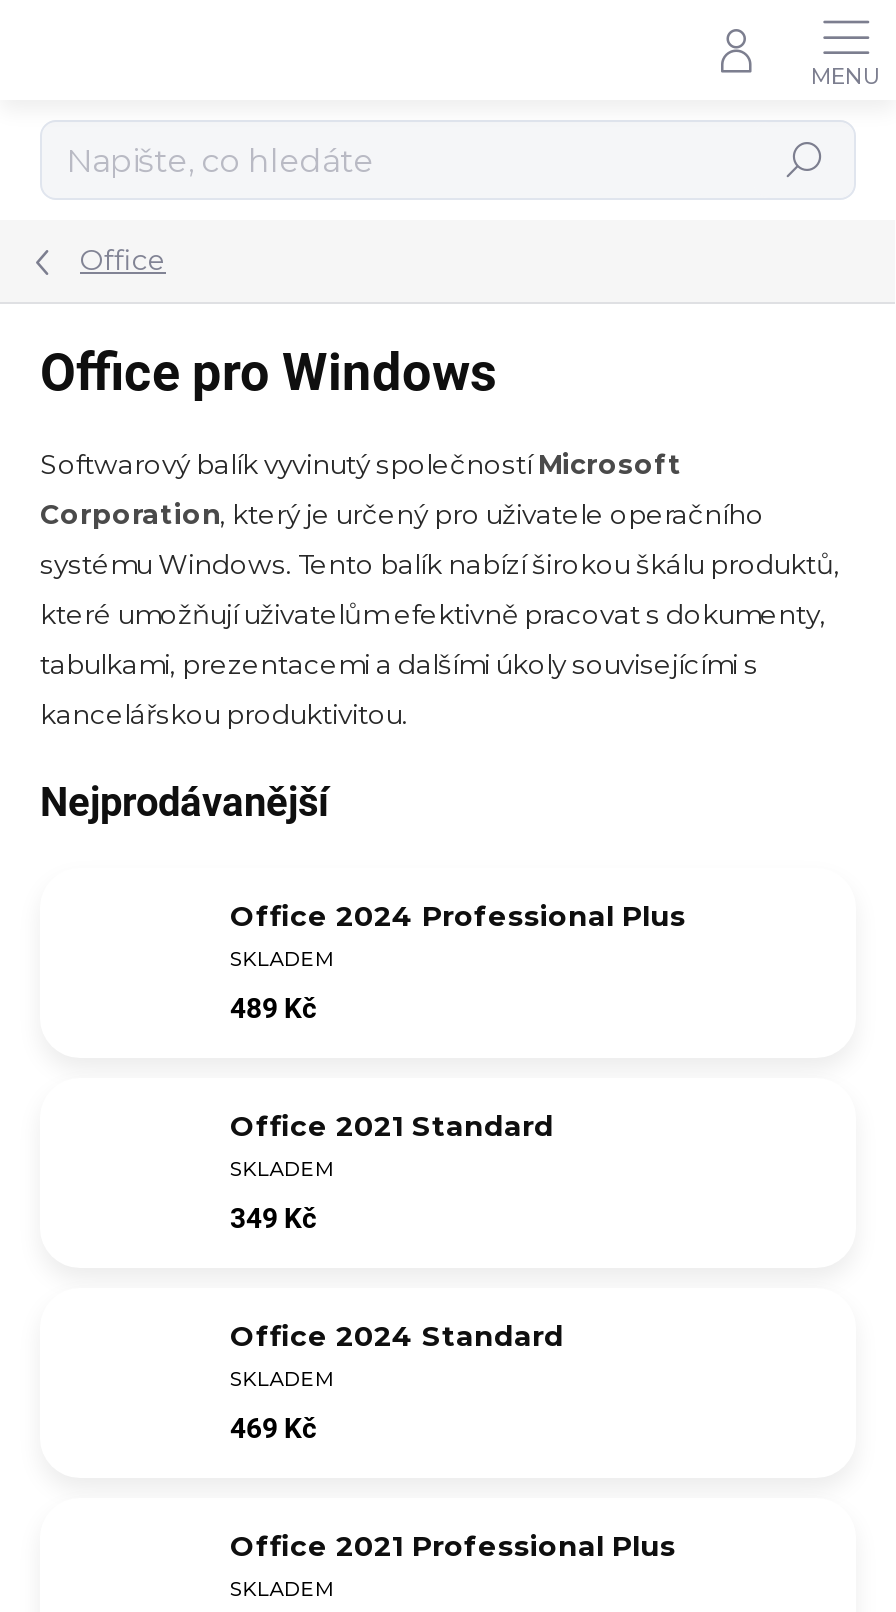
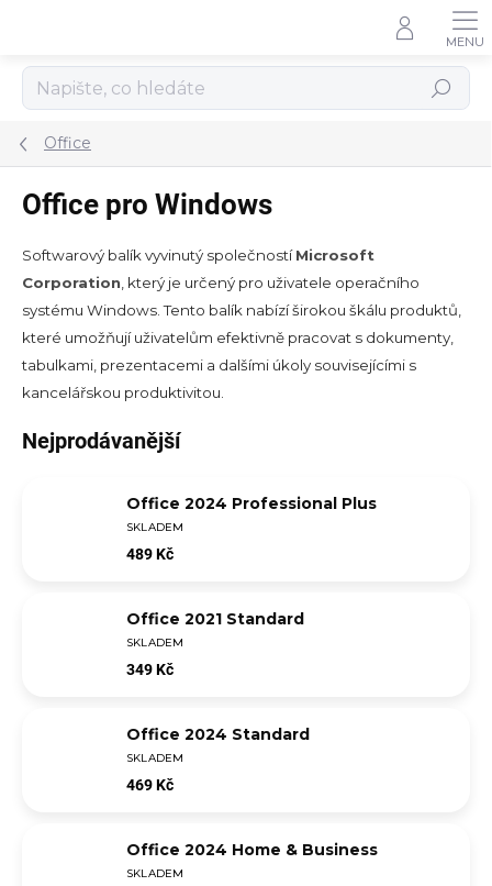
- Office 2021 Professional Plus
+ Office 2024 Home & Business
